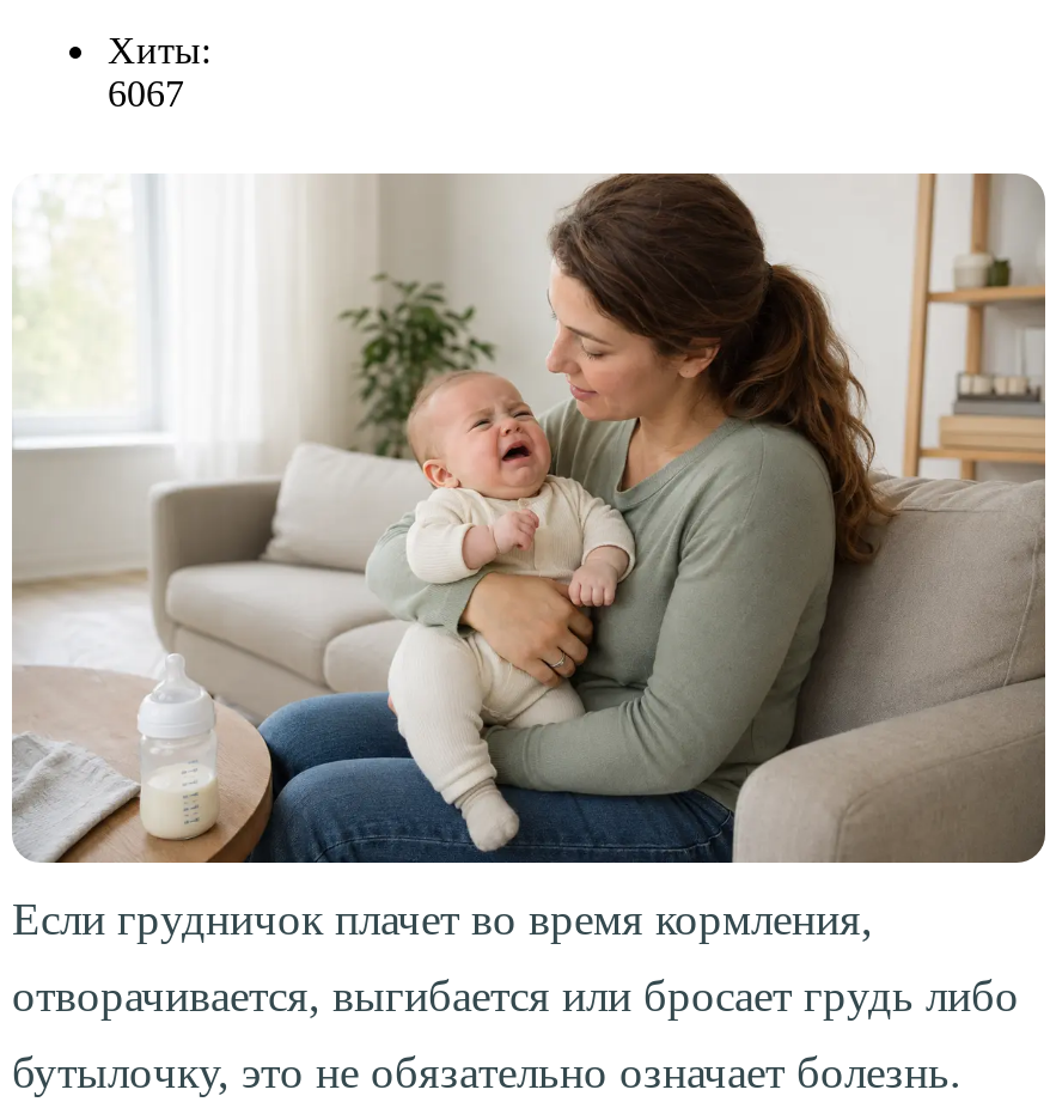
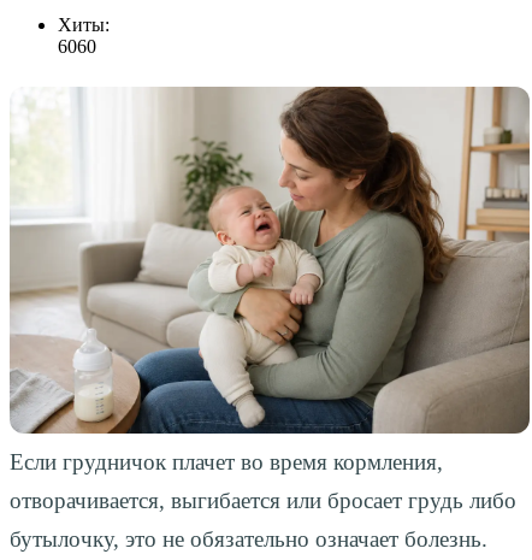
- 6067
+ 6060
